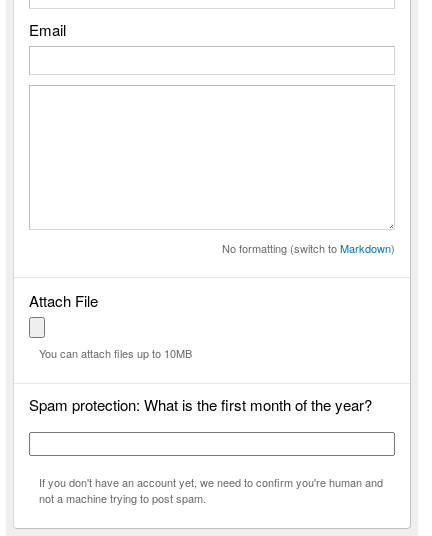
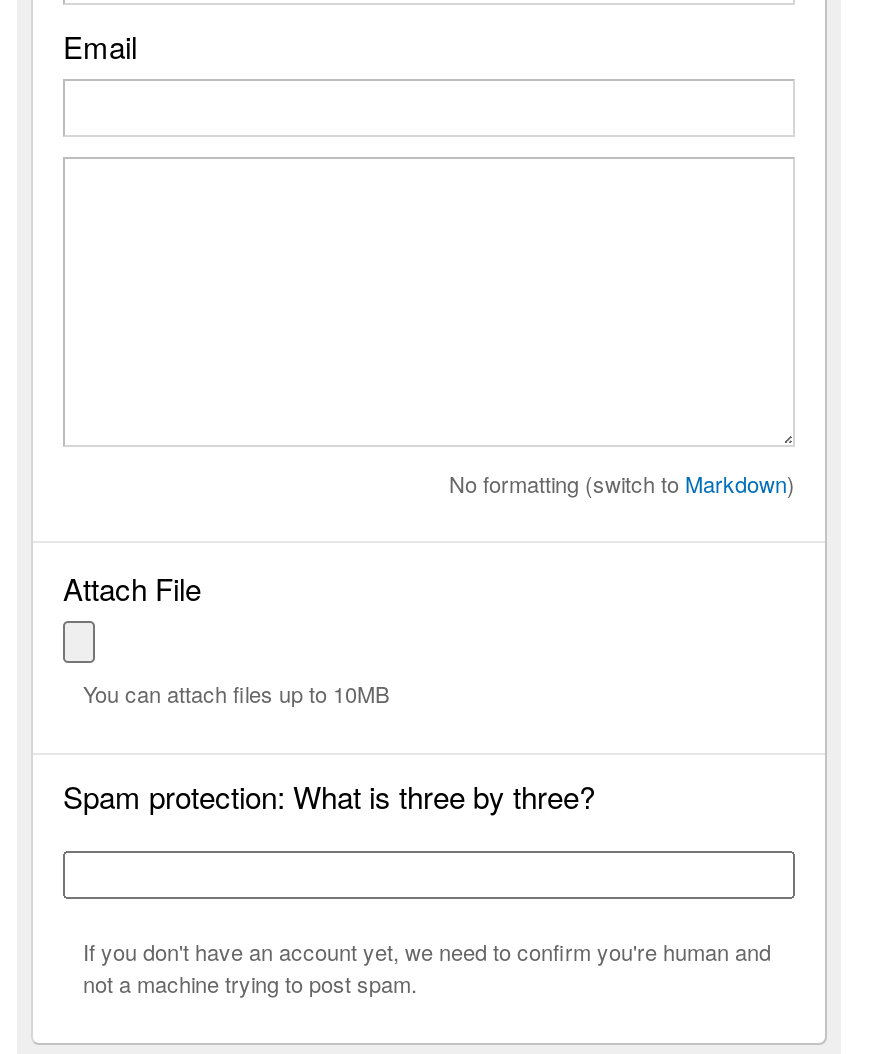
- Spam protection: What is the first month of the year?
+ Spam protection: What is three by three?
